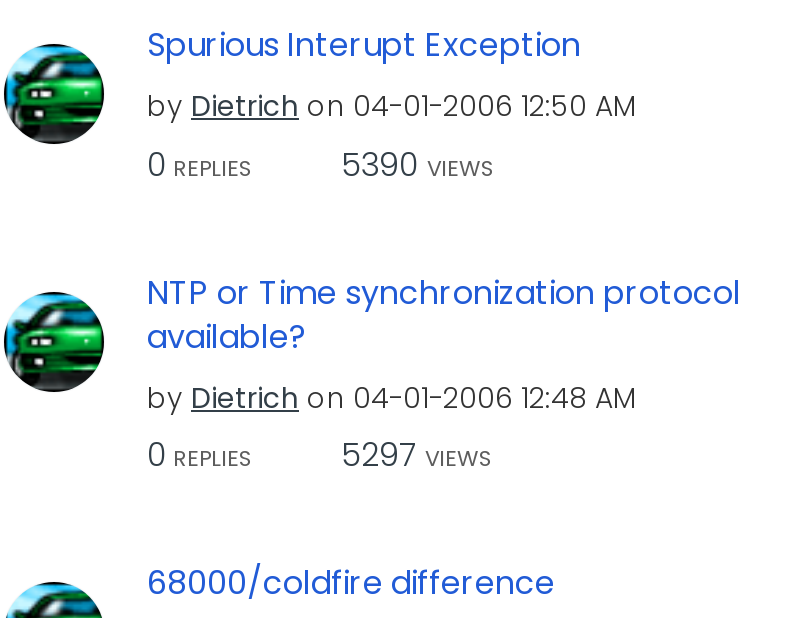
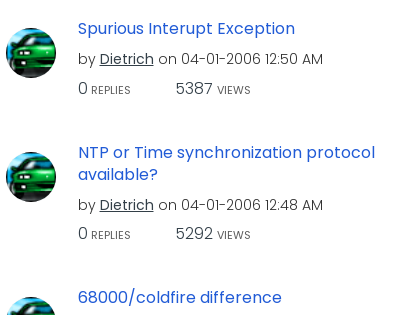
- 5390 VIEWS
+ 5387 VIEWS

- 5297 VIEWS
+ 5292 VIEWS
